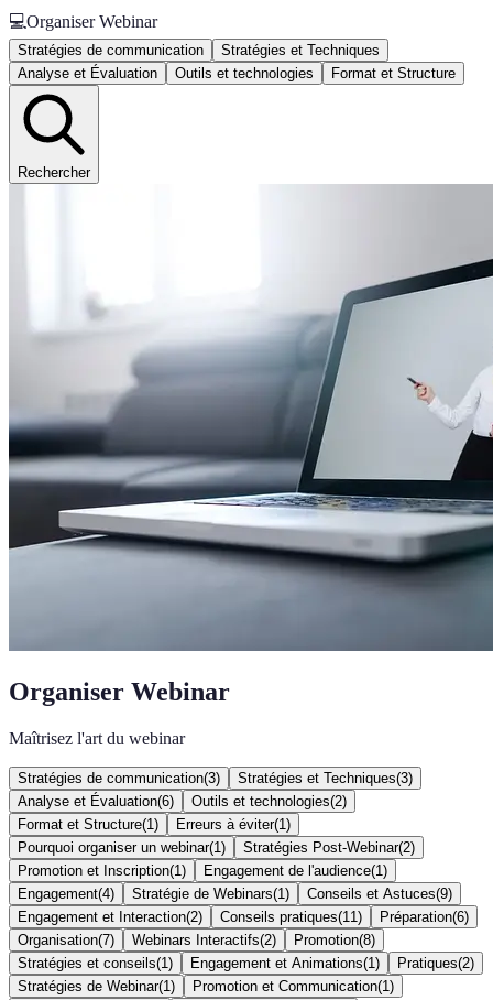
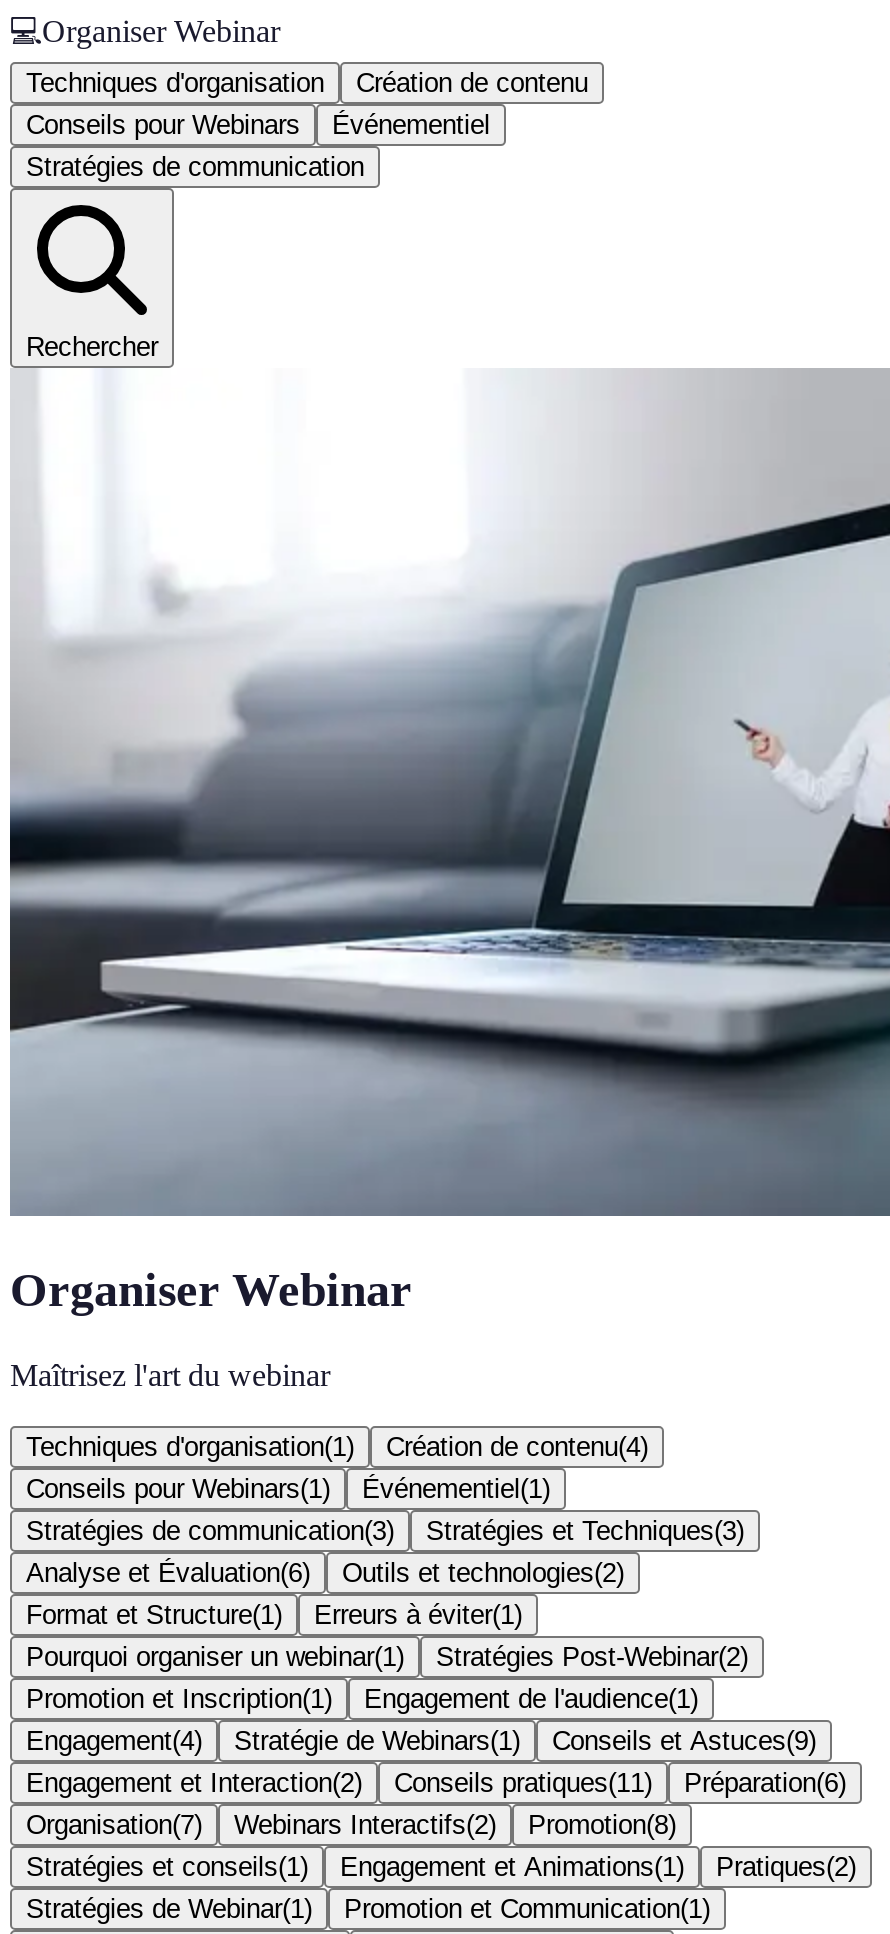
+ Techniques d'organisation
+ Création de contenu
+ Conseils pour Webinars
+ Événementiel

- Stratégies et Techniques
- Analyse et Évaluation
- Outils et technologies
- Format et Structure

+ Techniques d'organisation(1)
+ Création de contenu(4)
+ Conseils pour Webinars(1)
+ Événementiel(1)
